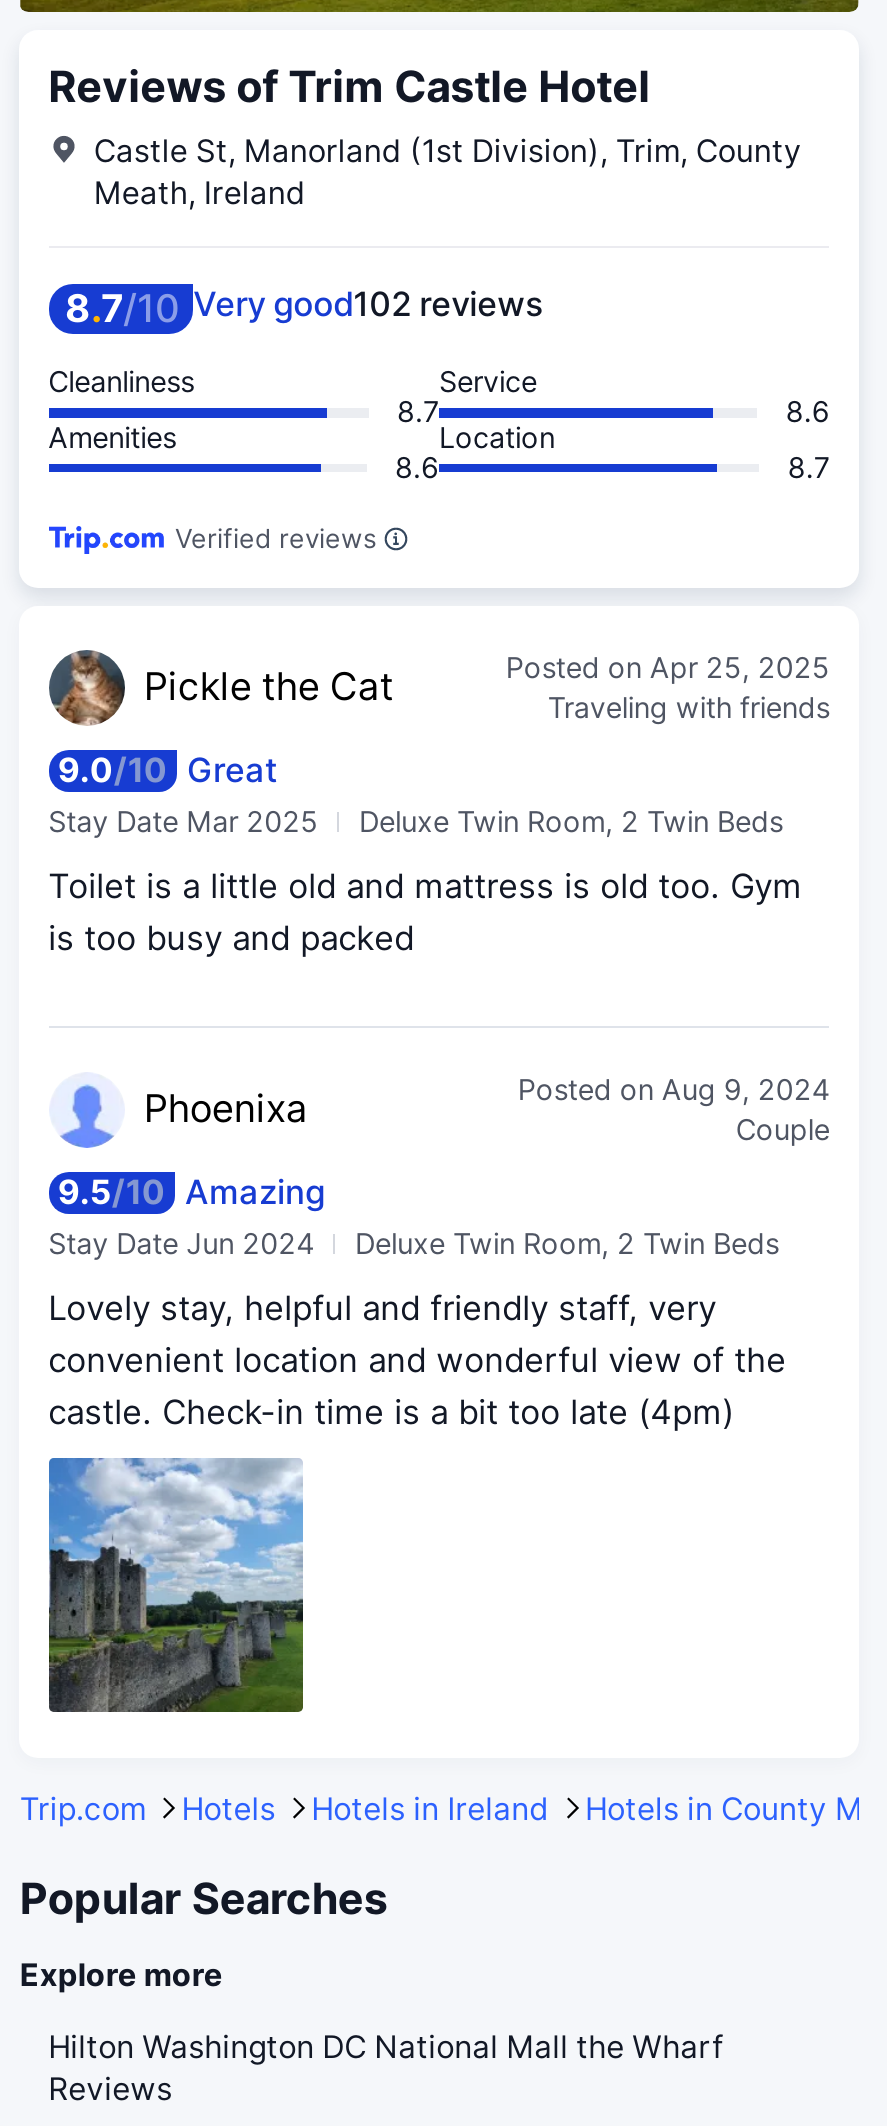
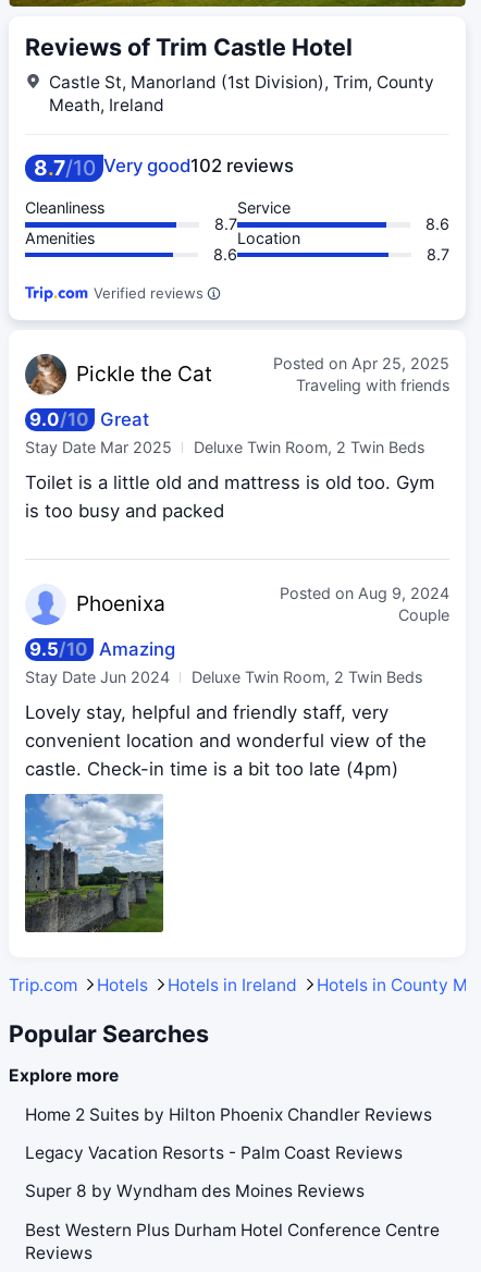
- Hilton Washington DC National Mall the Wharf
+ Home 2 Suites by Hilton Phoenix Chandler Reviews
+ Legacy Vacation Resorts - Palm Coast Reviews
+ Super 8 by Wyndham des Moines Reviews
+ Best Western Plus Durham Hotel Conference Centre
